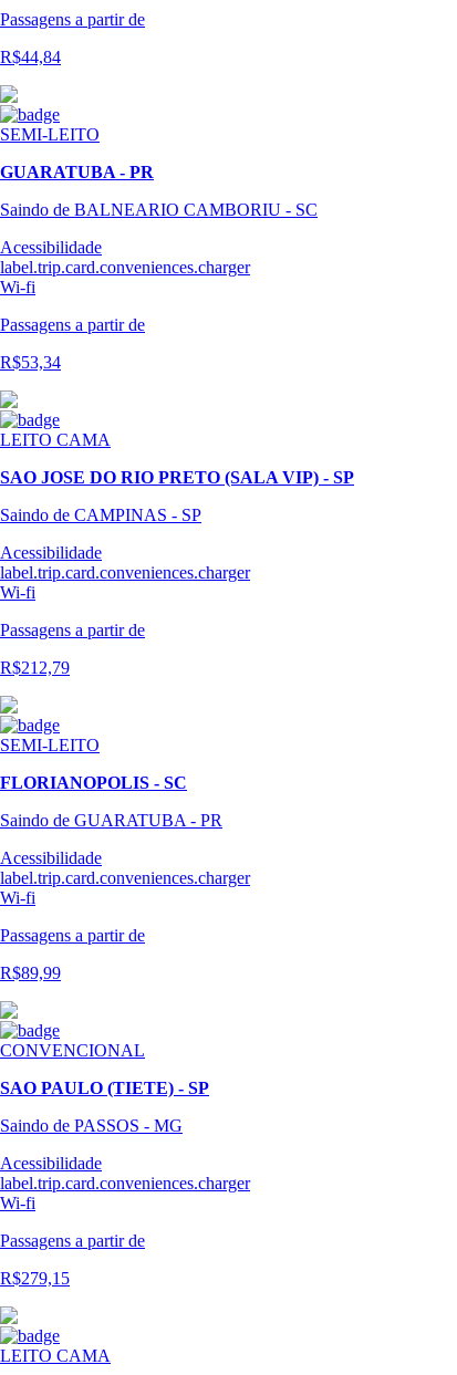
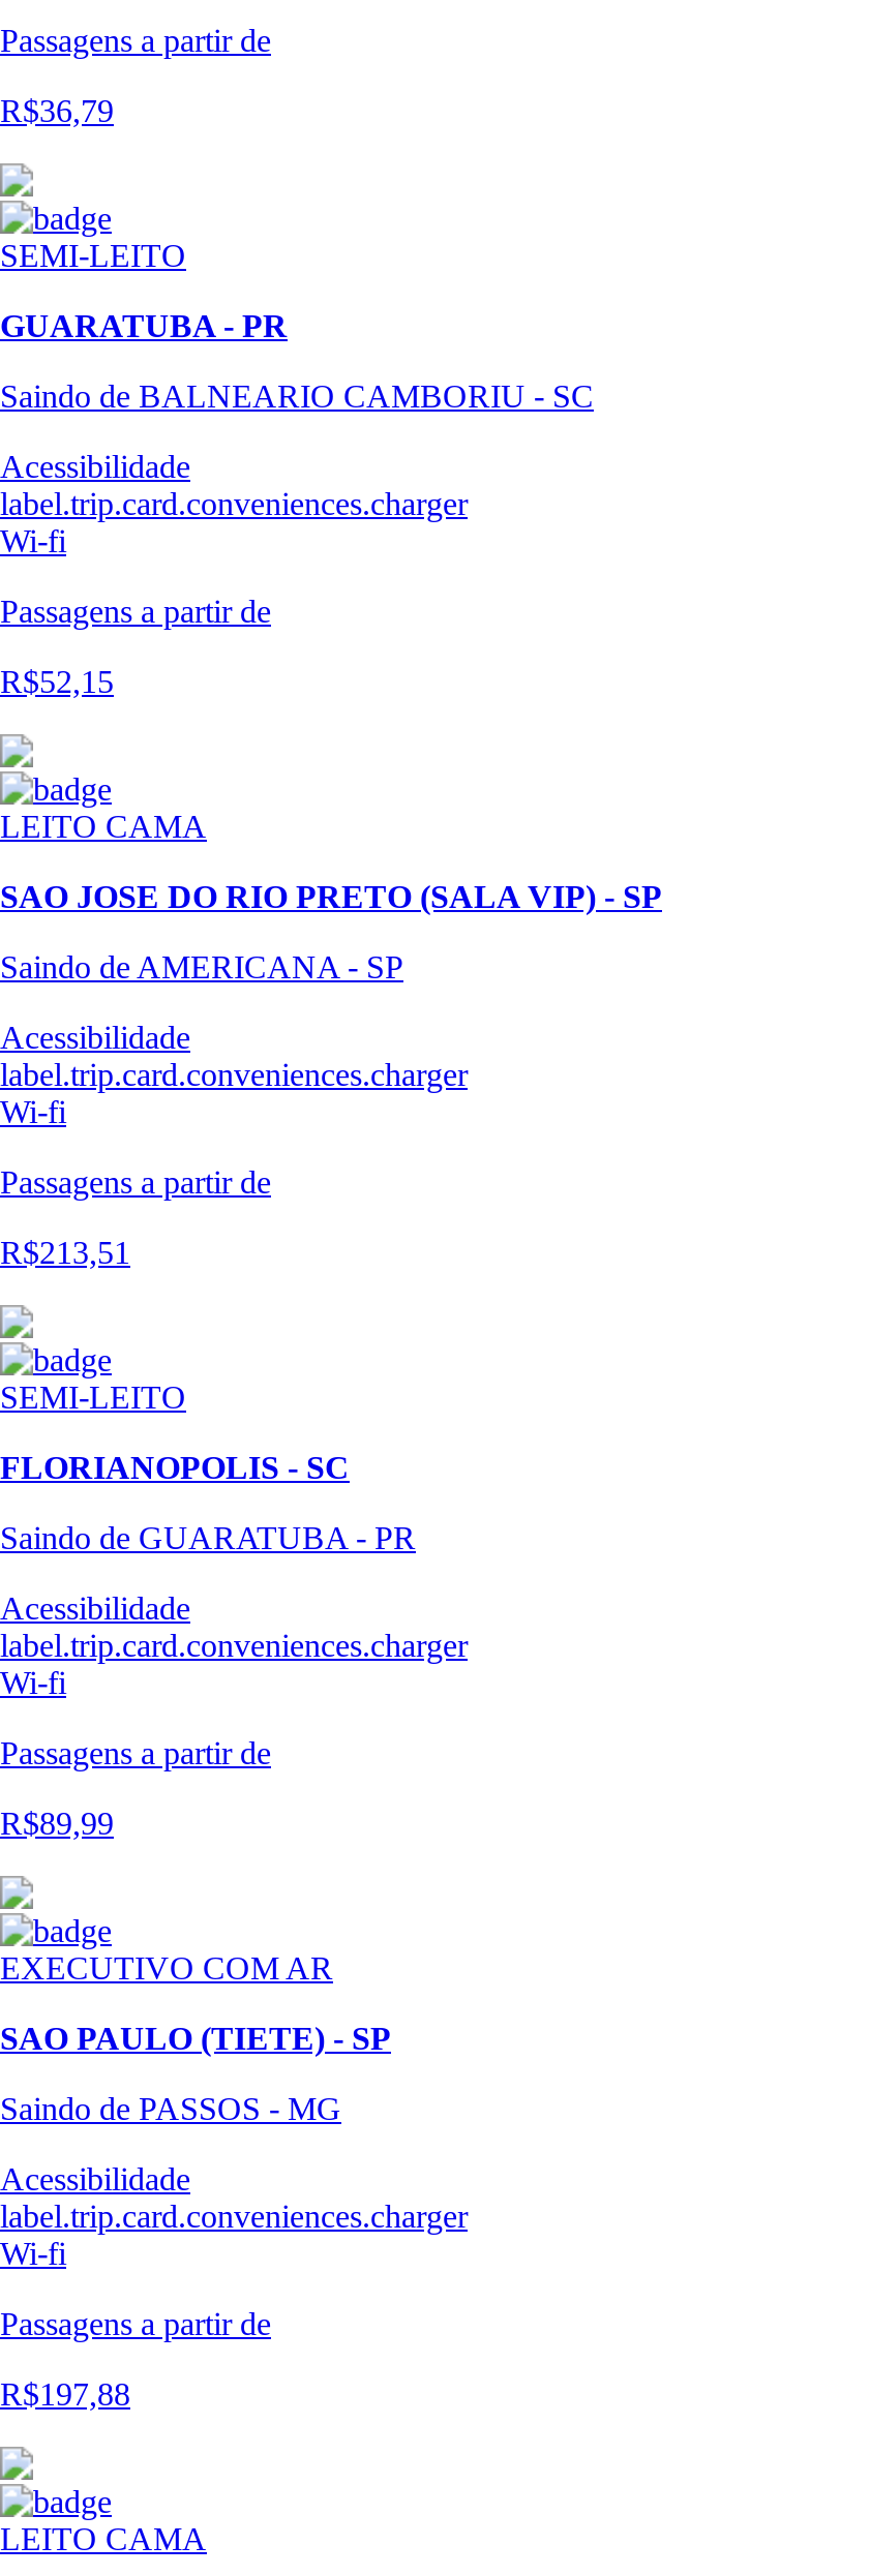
- R$44,84
+ R$36,79

- R$53,34
+ R$52,15

- Saindo de CAMPINAS - SP
+ Saindo de AMERICANA - SP

- R$212,79
+ R$213,51

- CONVENCIONAL
+ EXECUTIVO COM AR

- R$279,15
+ R$197,88
